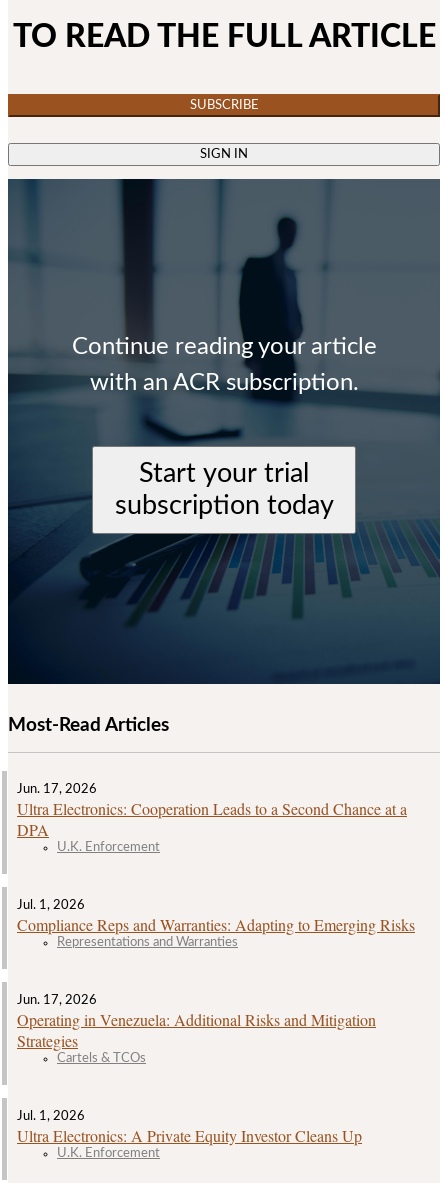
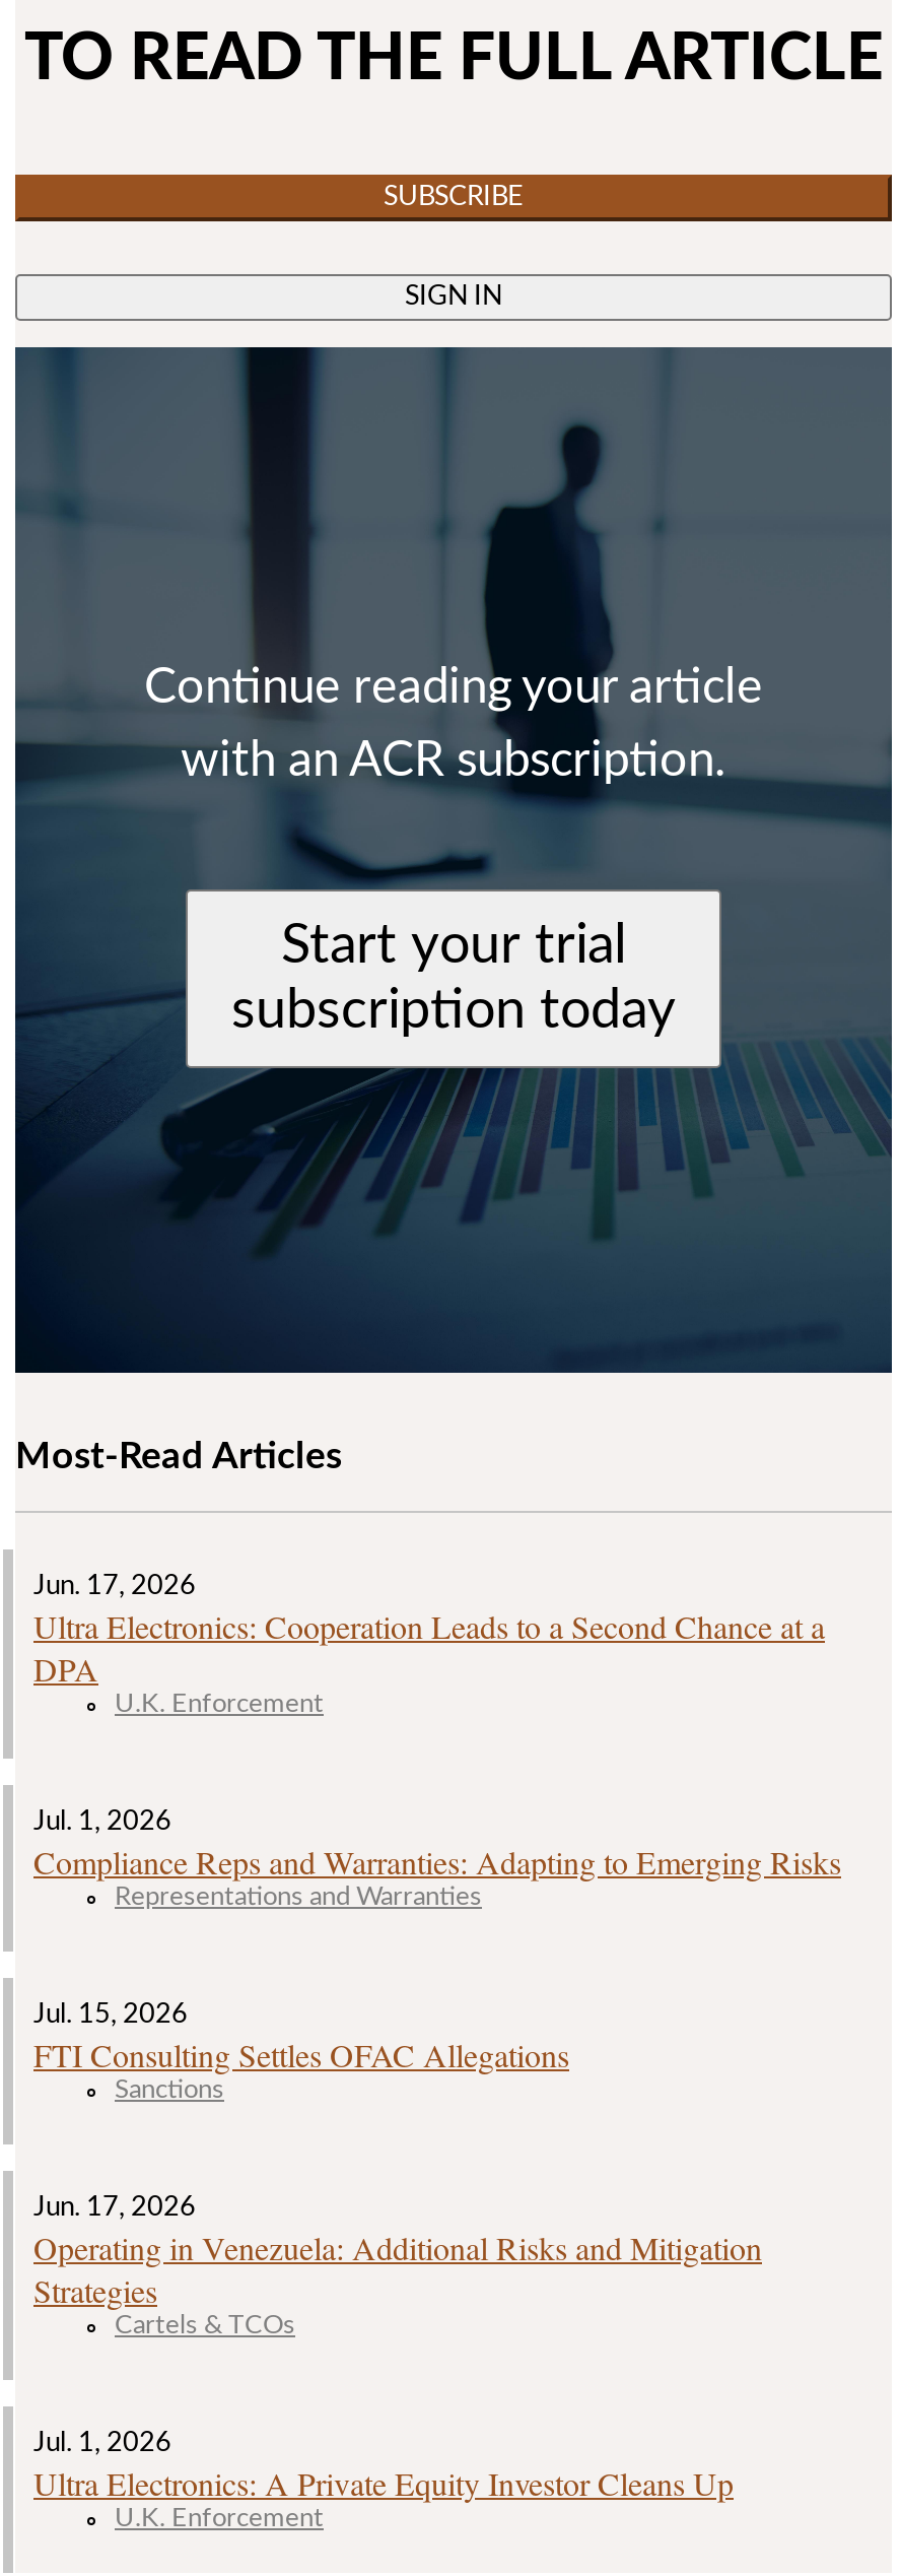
+ Jul. 15, 2026
+ FTI Consulting Settles OFAC Allegations
+ Sanctions
